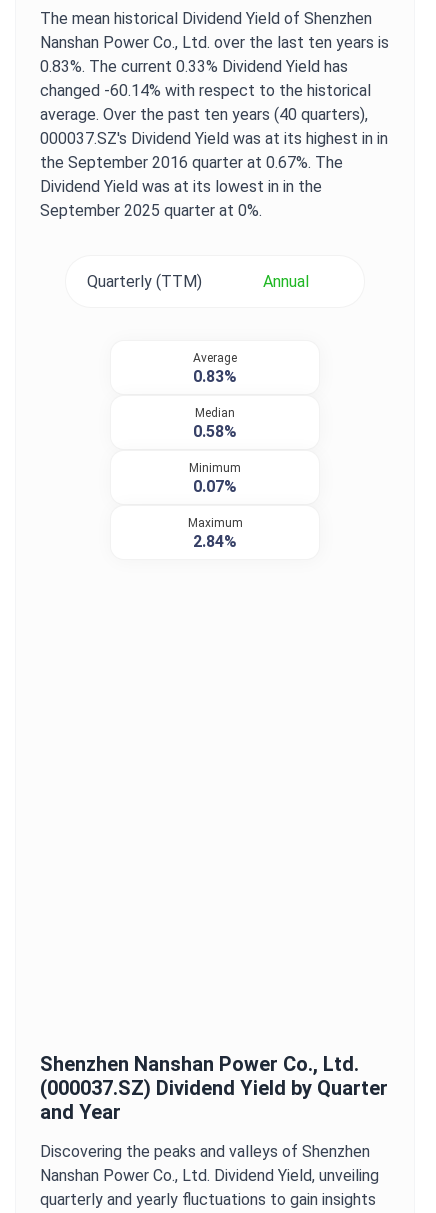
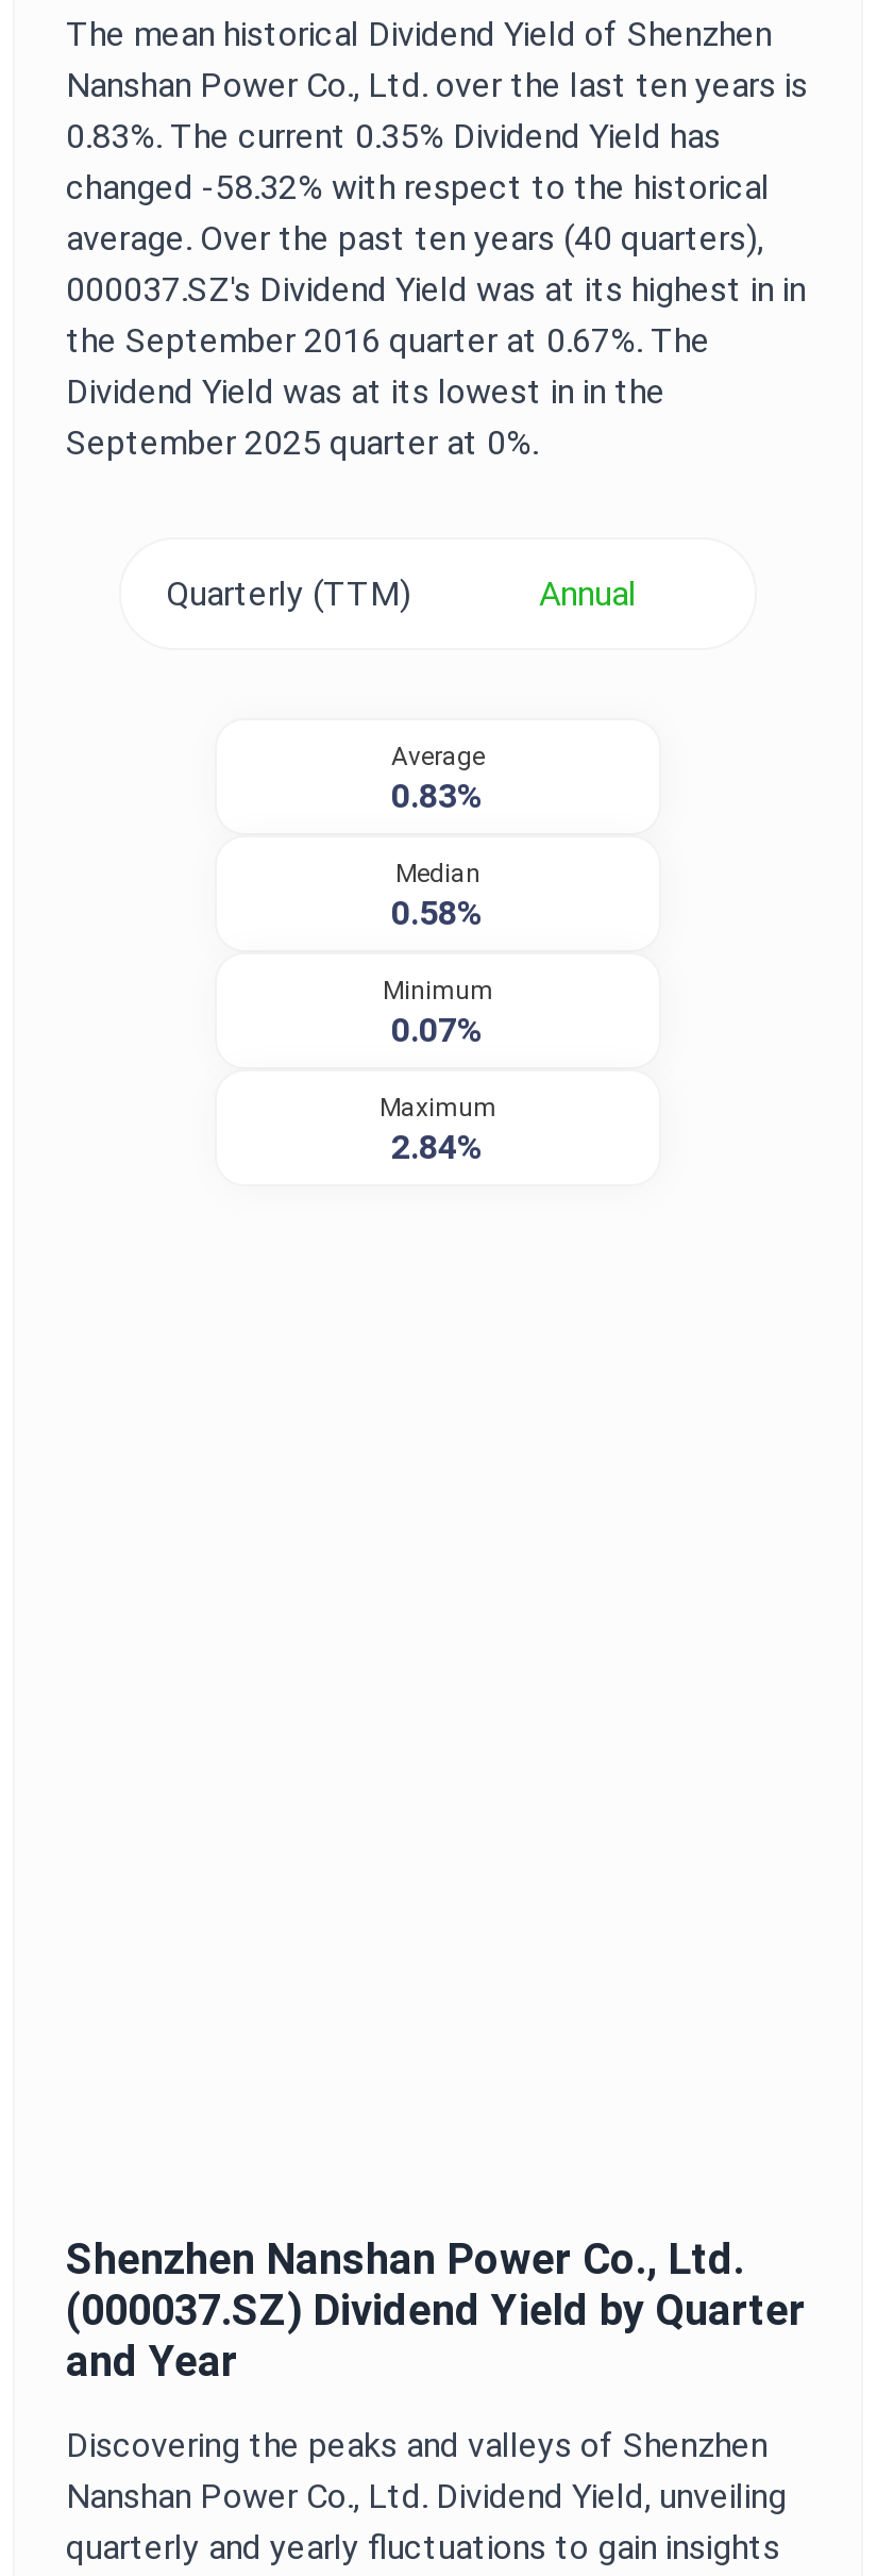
- 0.83%. The current 0.33% Dividend Yield has
+ 0.83%. The current 0.35% Dividend Yield has

- changed -60.14% with respect to the historical
+ changed -58.32% with respect to the historical
